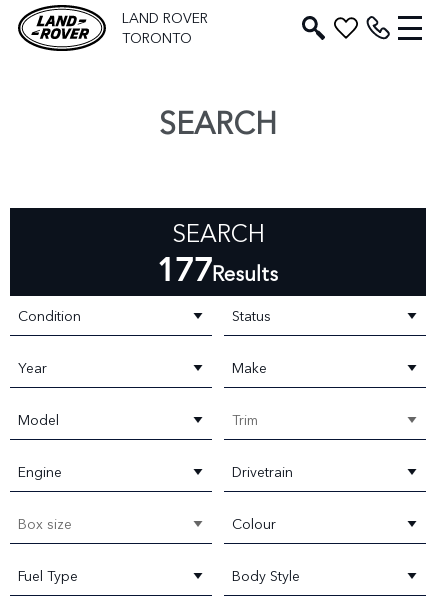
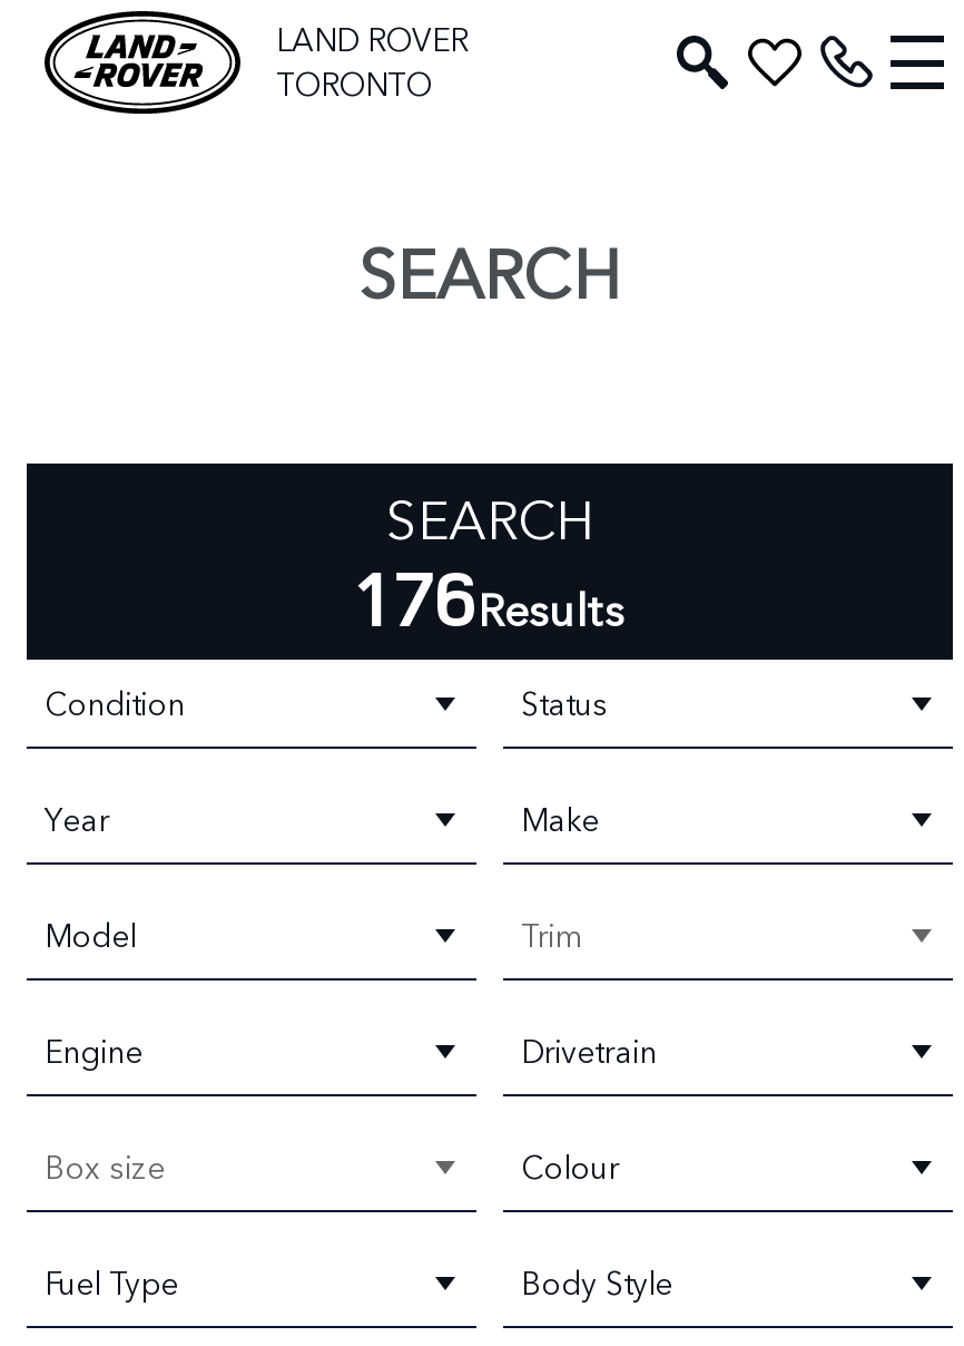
- 177Results
+ 176Results
